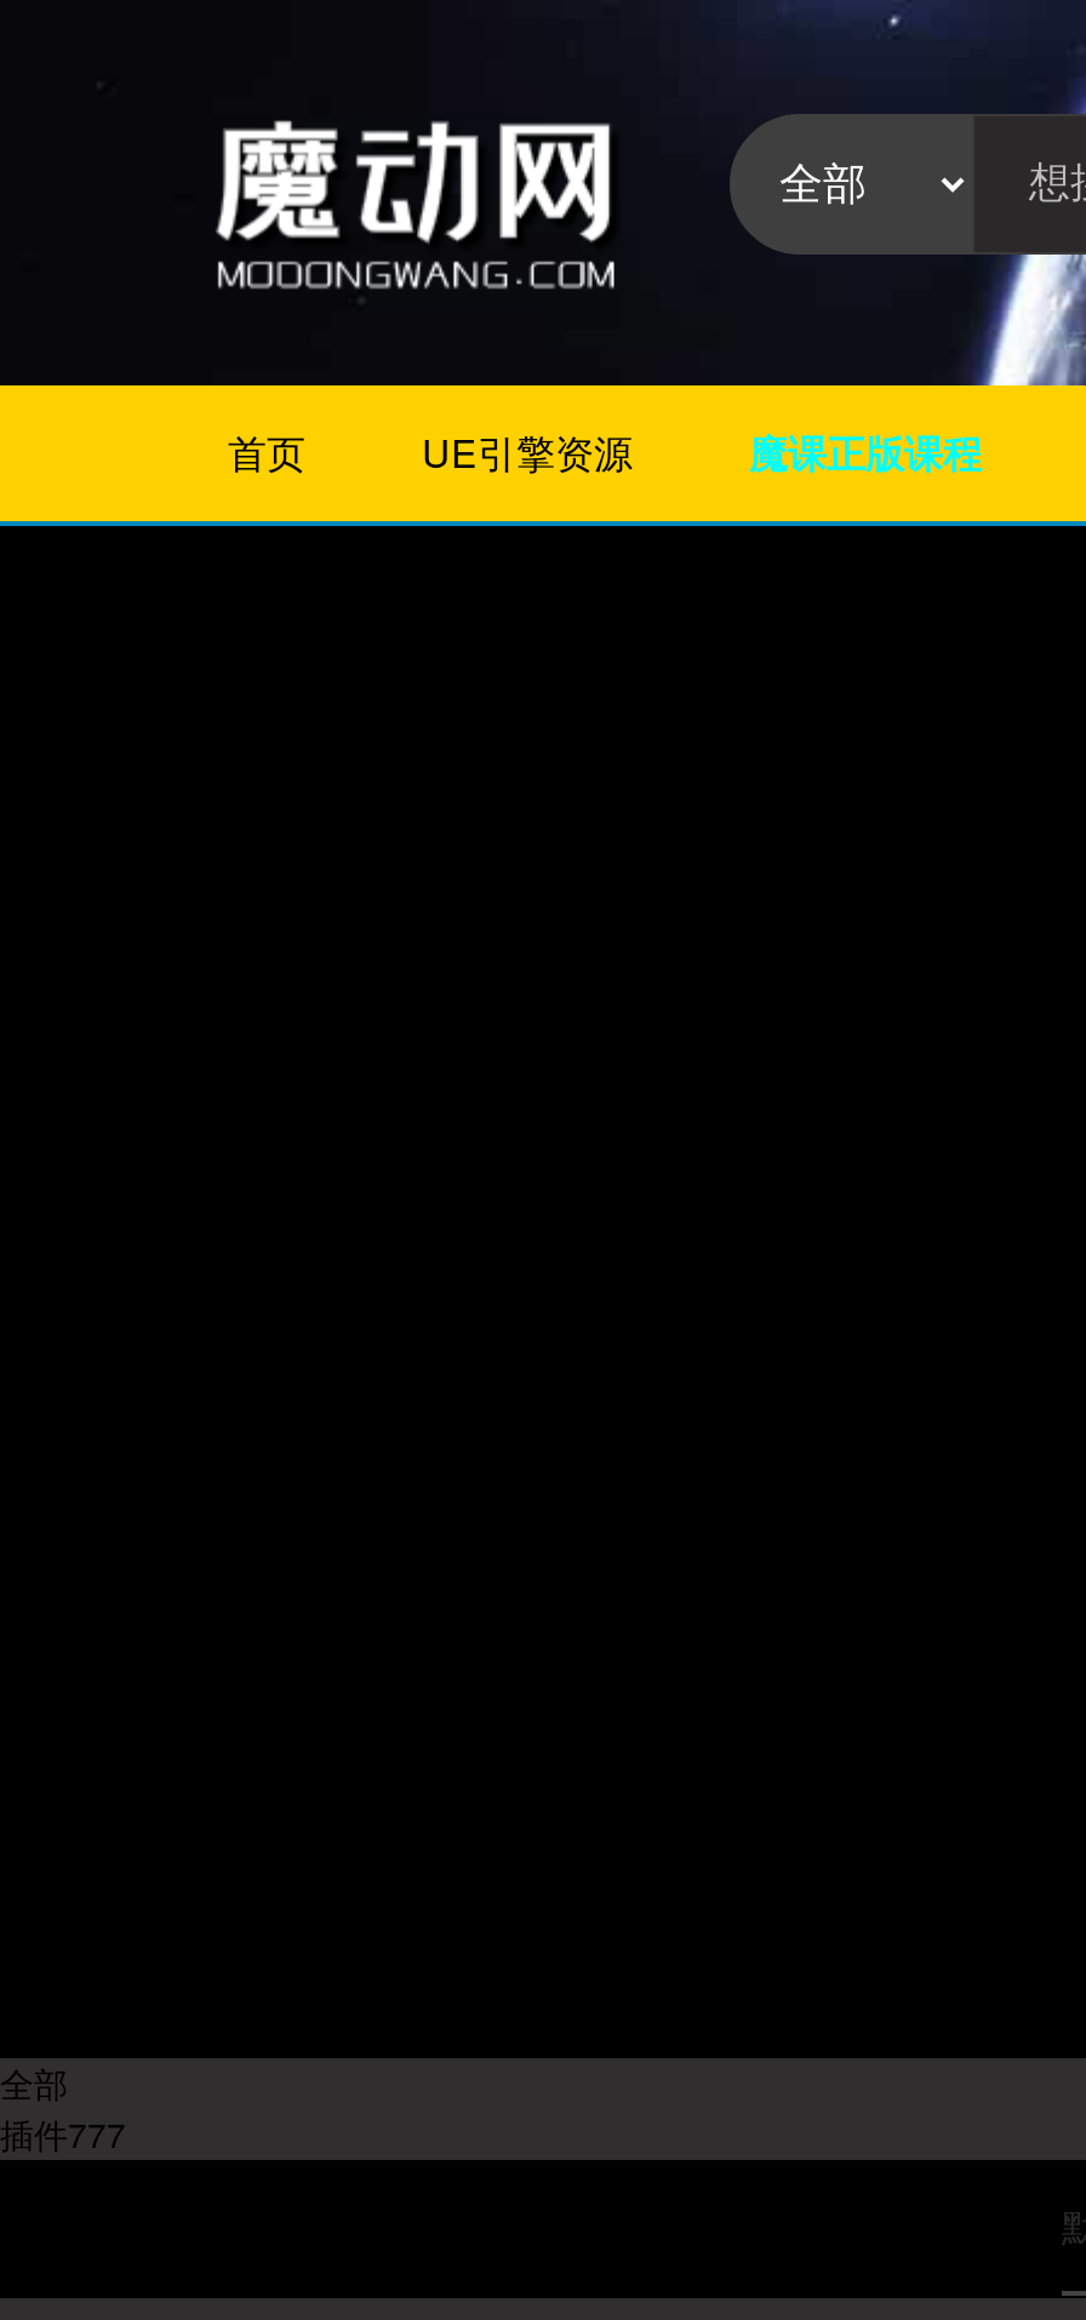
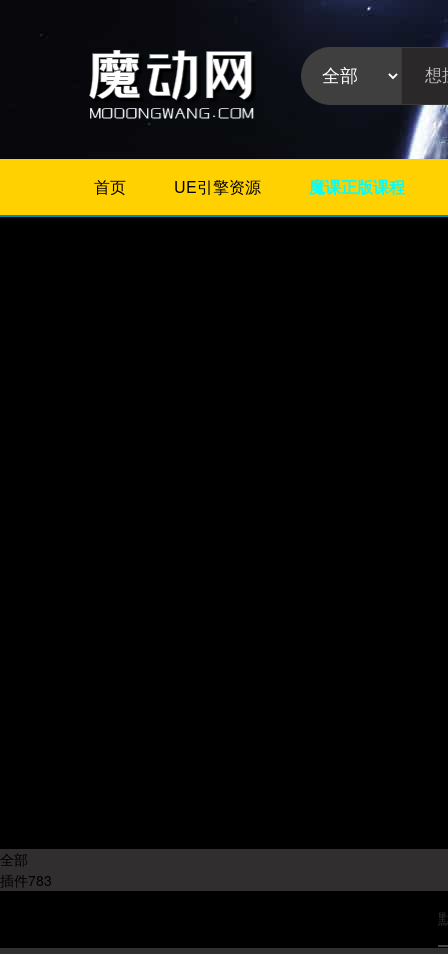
- 插件777
+ 插件783
